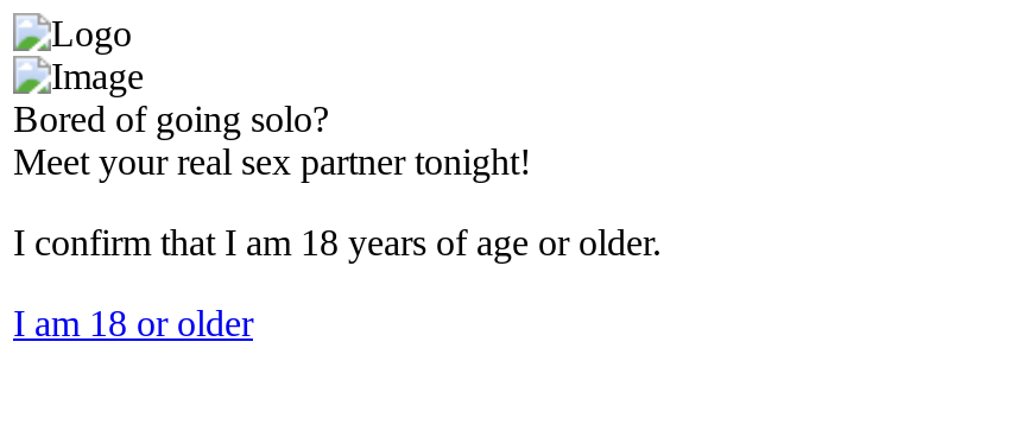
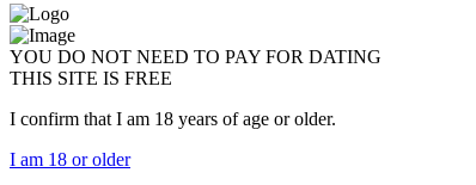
- Bored of going solo?
- Meet your real sex partner tonight!
+ YOU DO NOT NEED TO PAY FOR DATING
+ THIS SITE IS FREE
